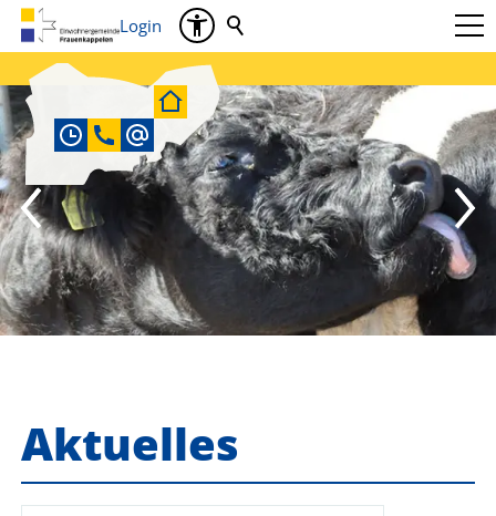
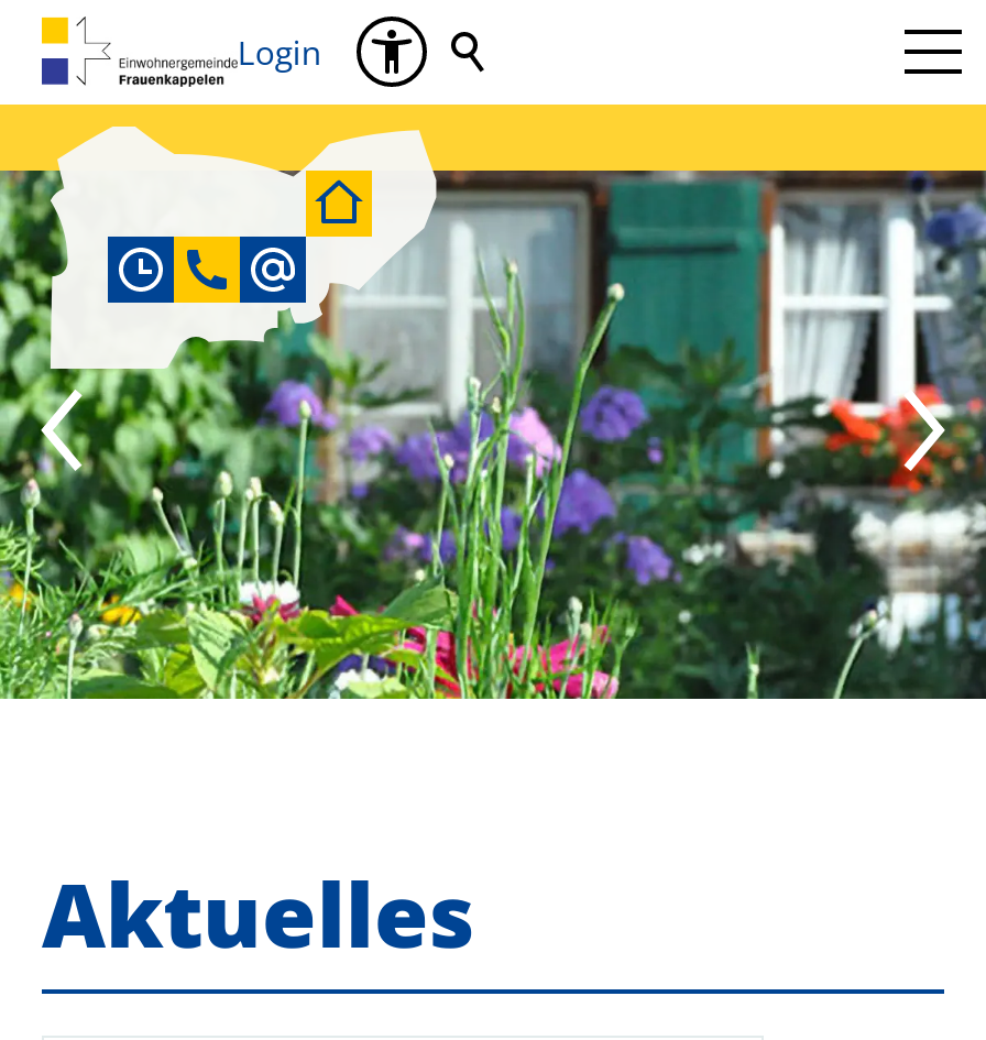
- [image]
+ [image]
